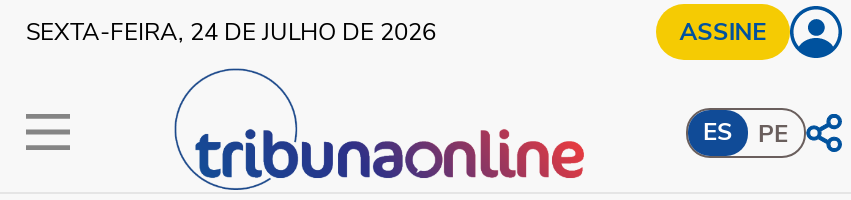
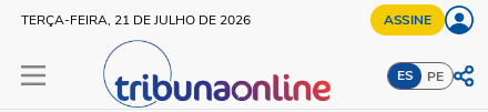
- SEXTA-FEIRA, 24 DE JULHO DE 2026
+ TERÇA-FEIRA, 21 DE JULHO DE 2026
